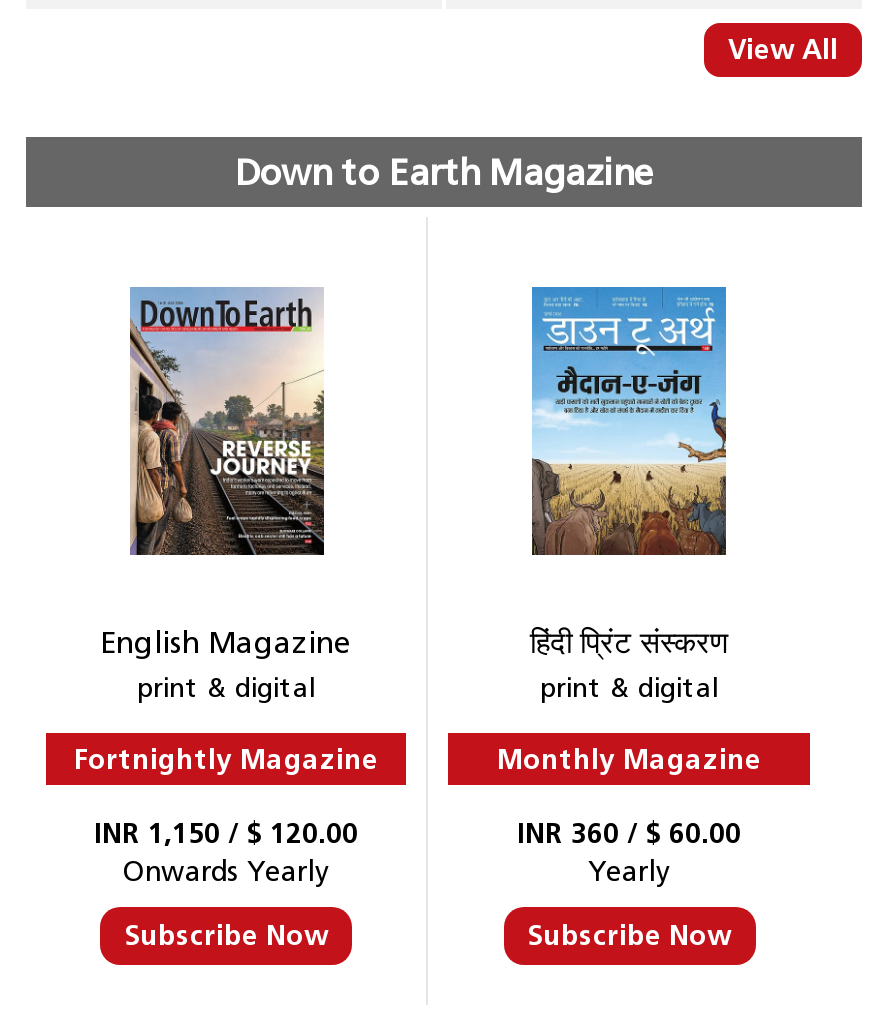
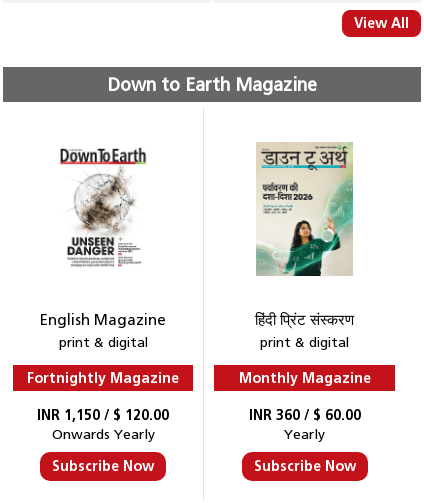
- [image]
+ [image]

- [image]
+ [image]
